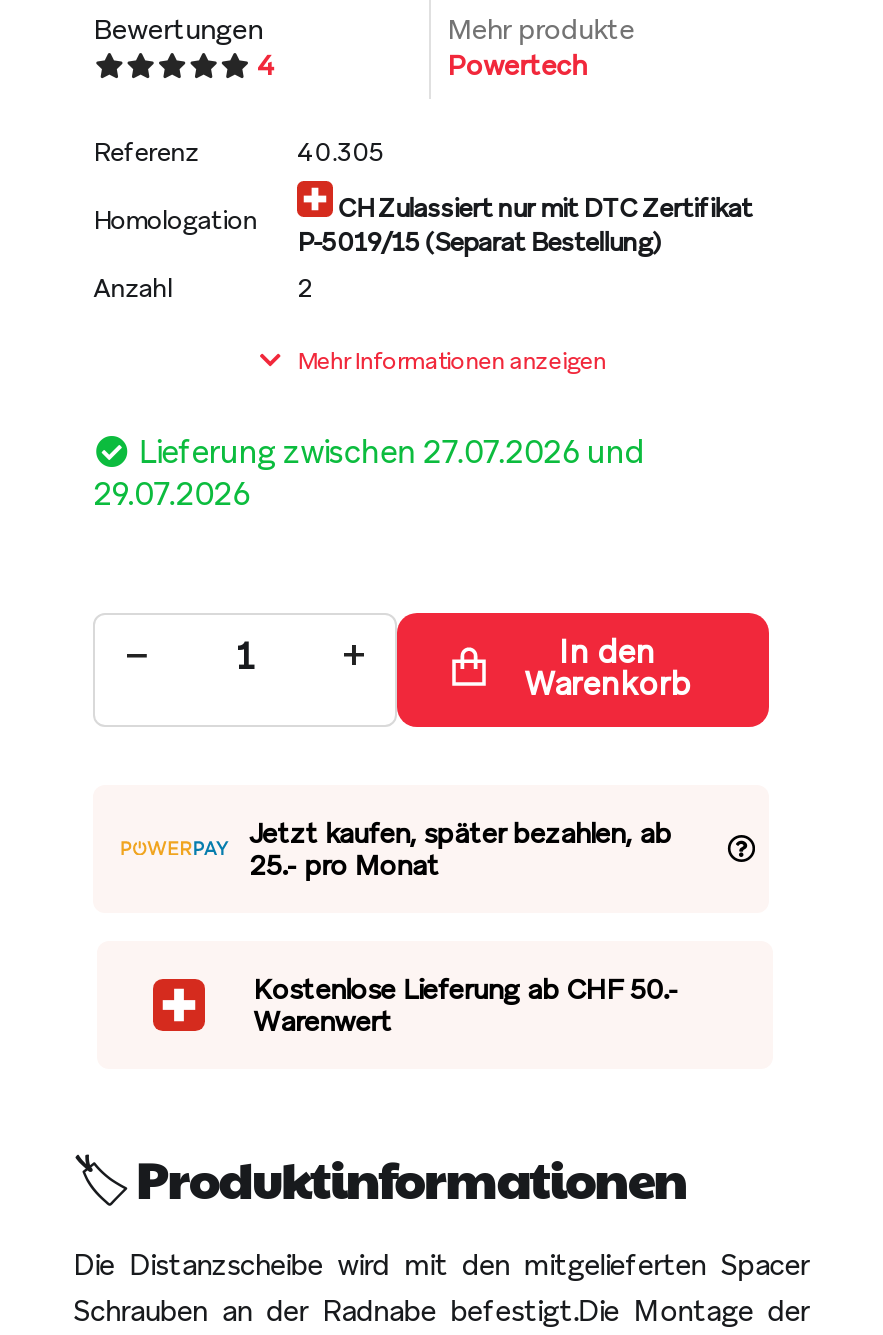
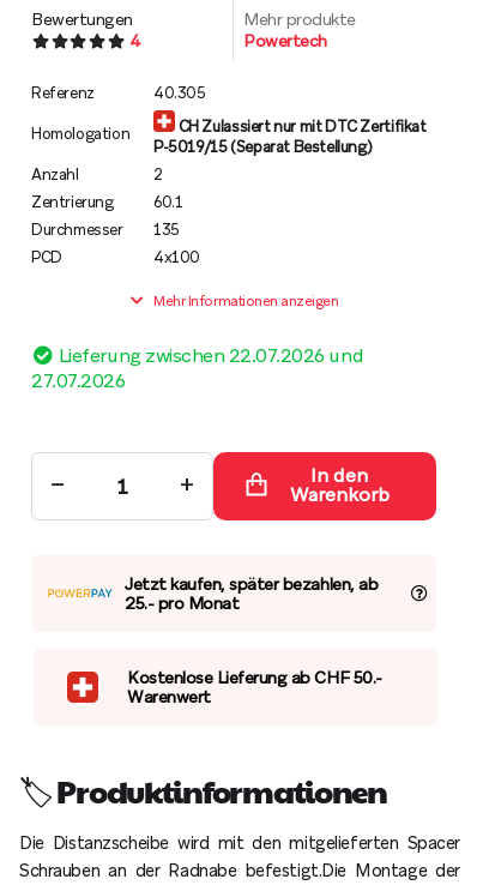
+ Zentrierung
+ 60.1
+ Durchmesser
+ 135
+ PCD
+ 4x100

- Lieferung zwischen 27.07.2026 und
+ Lieferung zwischen 22.07.2026 und

- 29.07.2026
+ 27.07.2026
